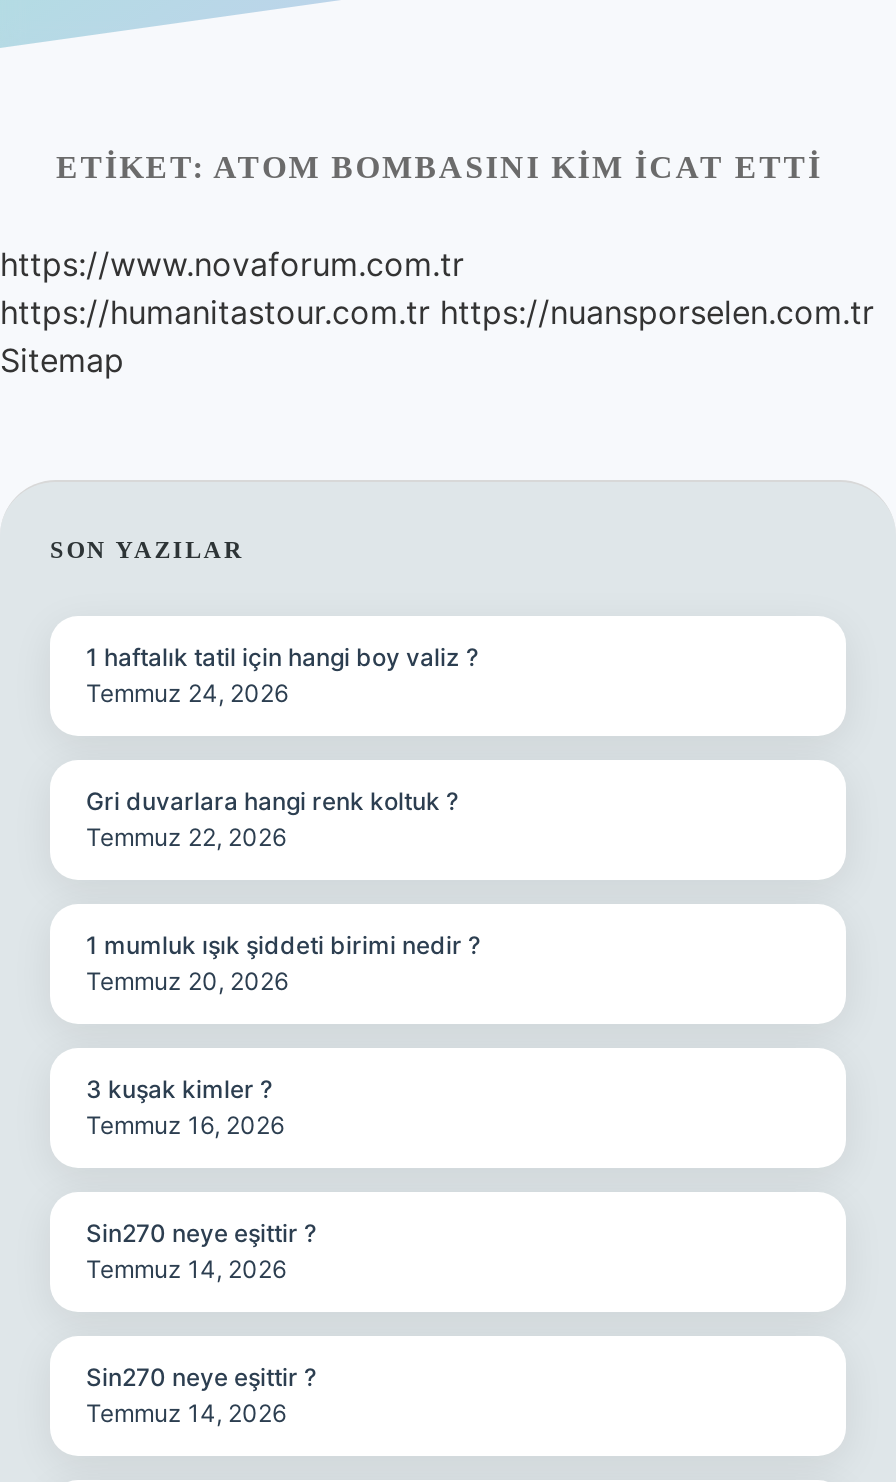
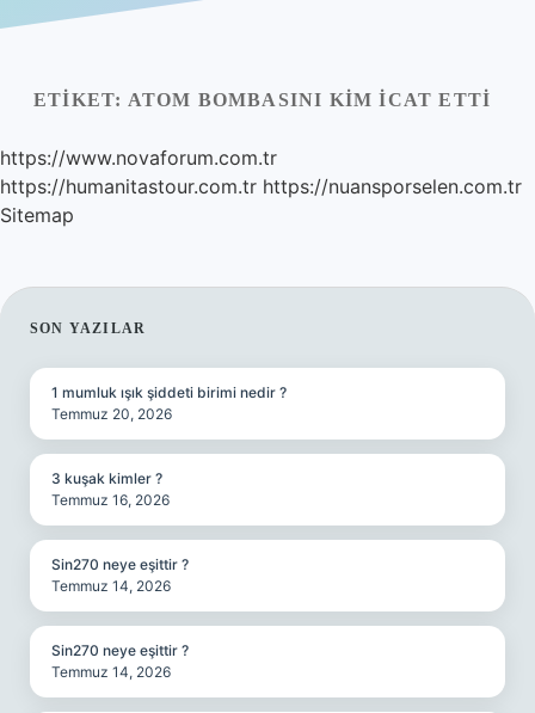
- 1 haftalık tatil için hangi boy valiz ?
- Temmuz 24, 2026

- Gri duvarlara hangi renk koltuk ?
- Temmuz 22, 2026
